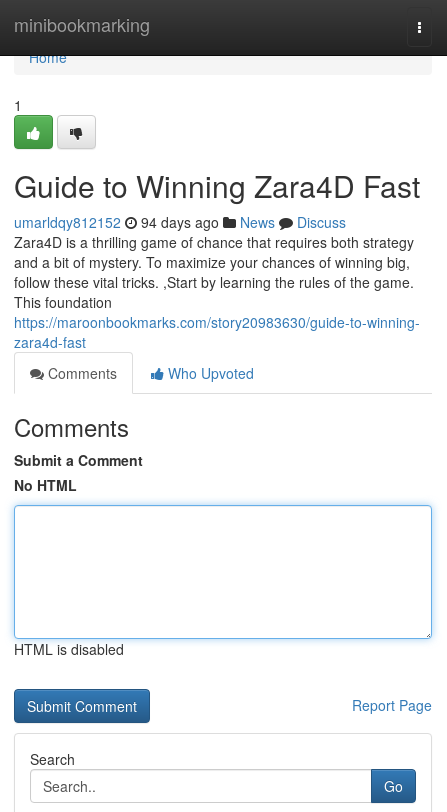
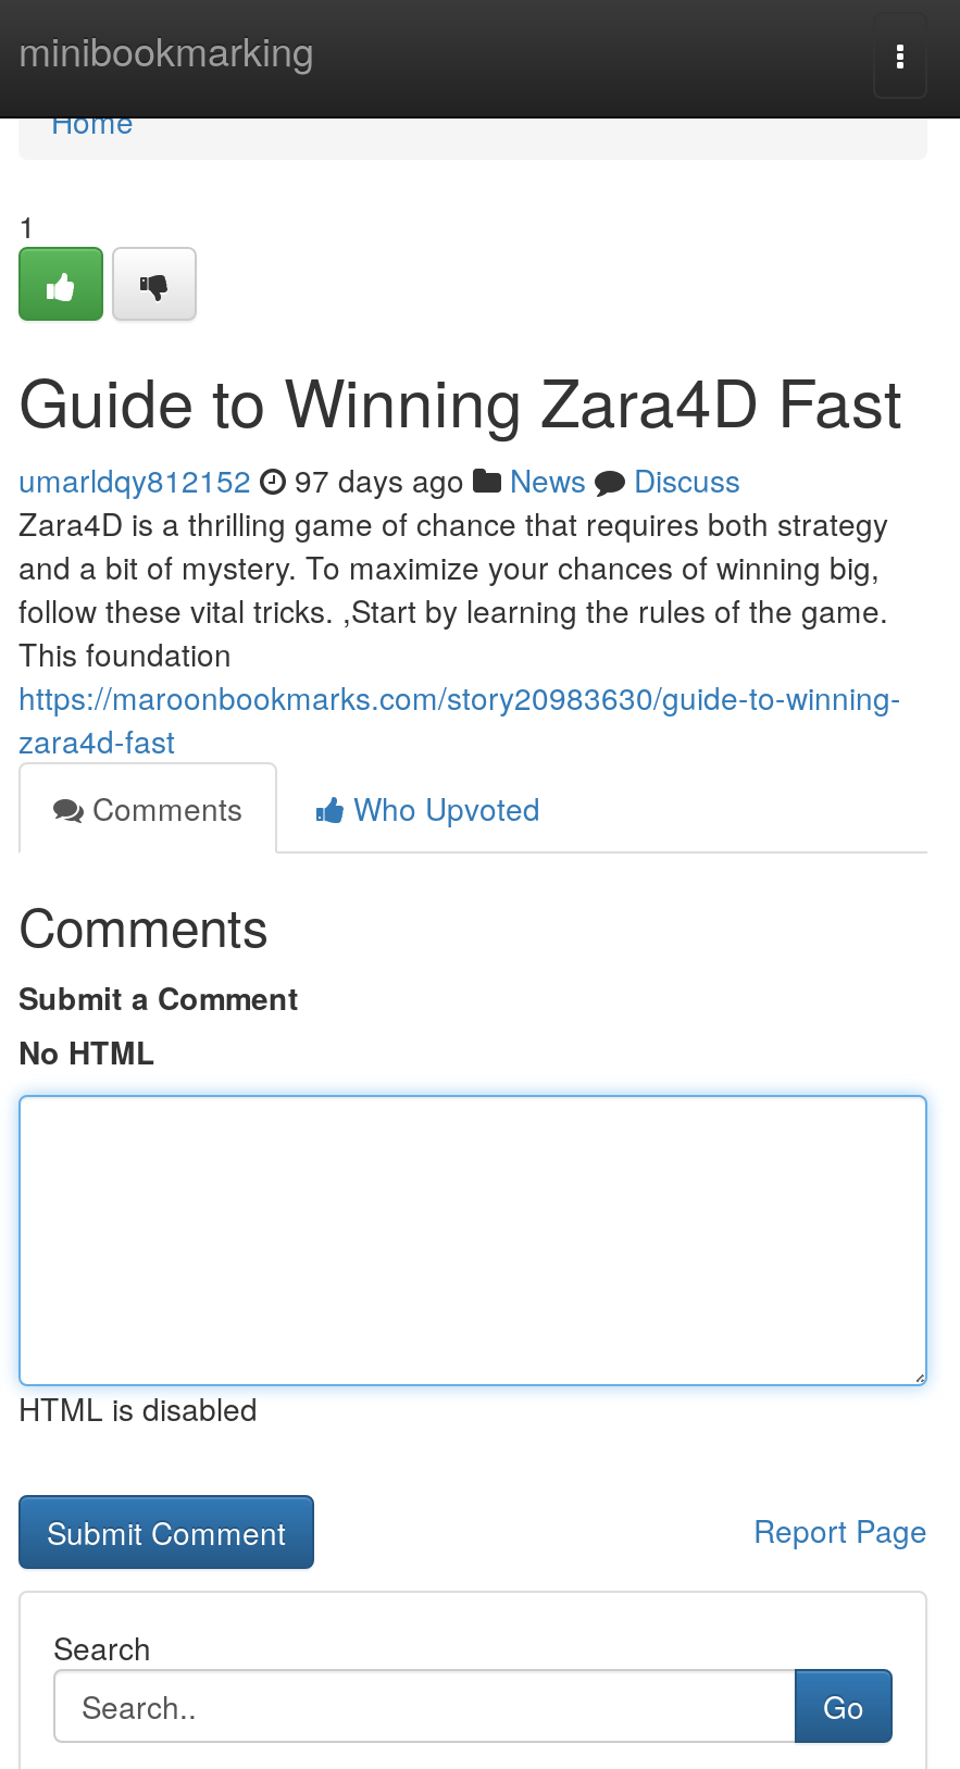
- umarldqy812152 94 days ago News Discuss
+ umarldqy812152 97 days ago News Discuss
